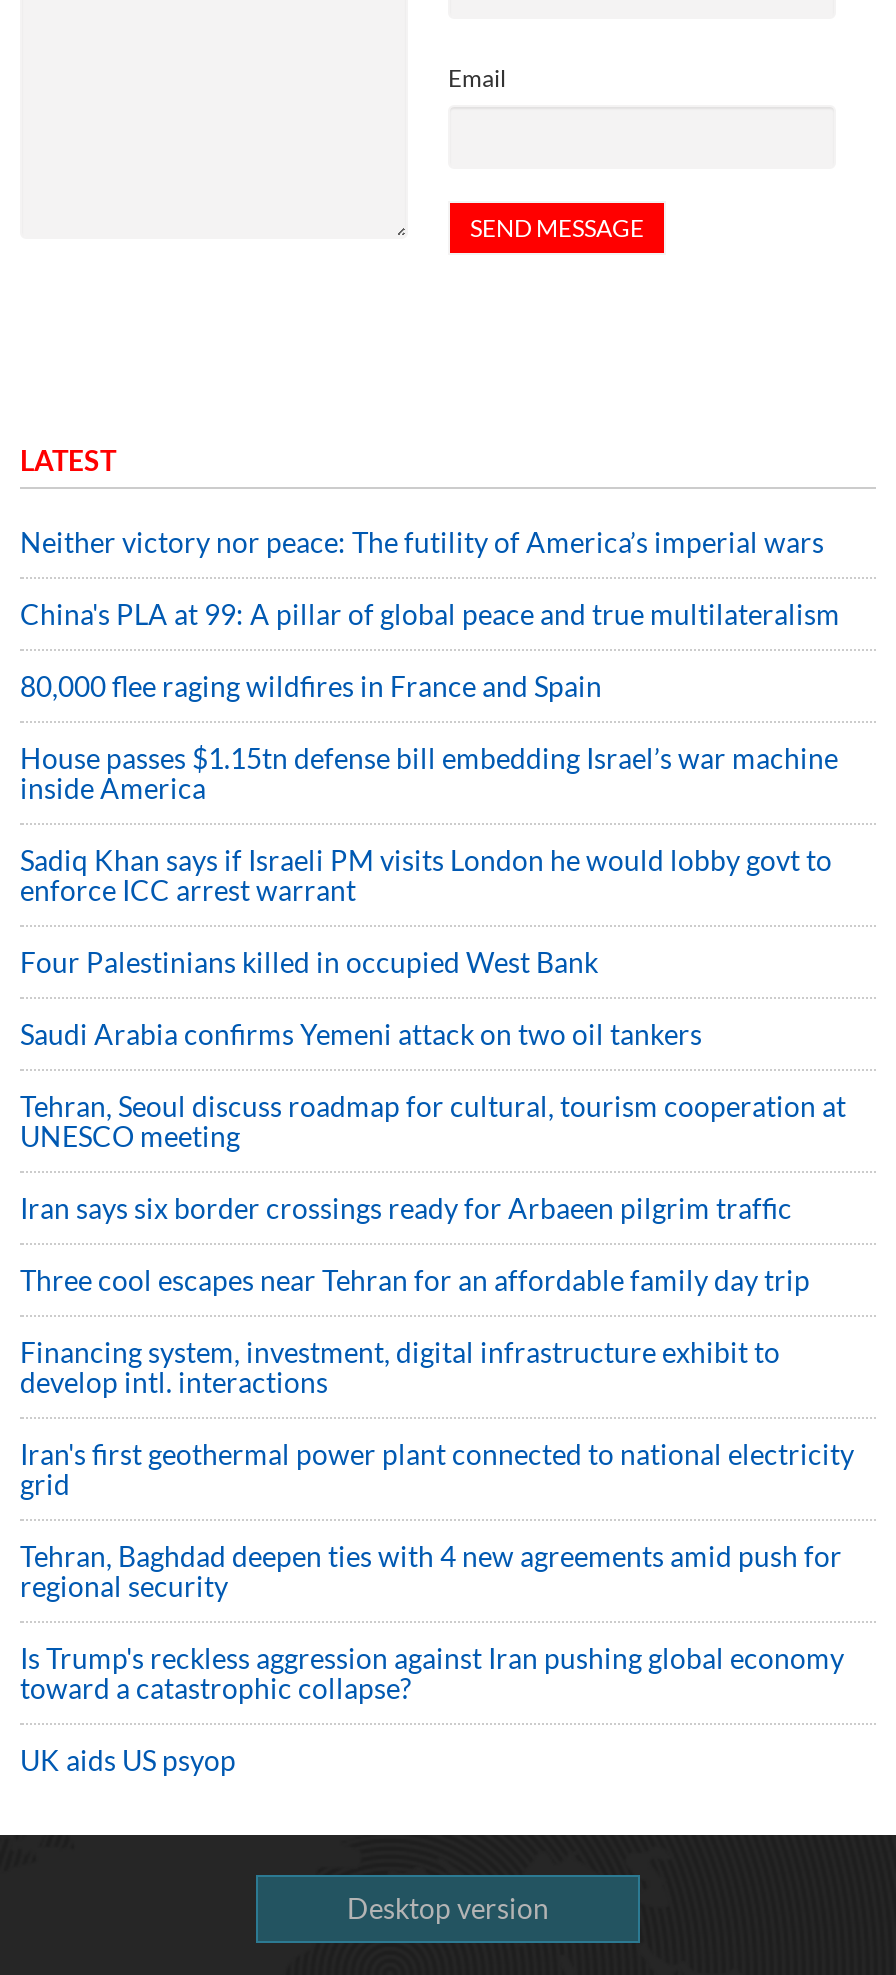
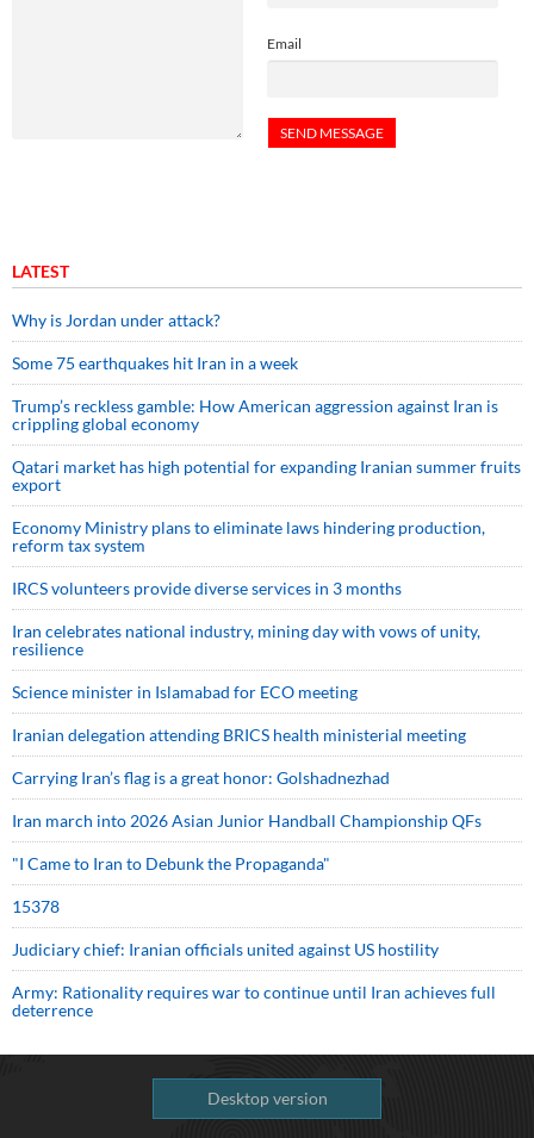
- Neither victory nor peace: The futility of America’s imperial wars
+ Why is Jordan under attack?

- China's PLA at 99: A pillar of global peace and true multilateralism
+ Some 75 earthquakes hit Iran in a week

- 80,000 flee raging wildfires in France and Spain
+ Trump’s reckless gamble: How American aggression against Iran is
+ crippling global economy

- House passes $1.15tn defense bill embedding Israel’s war machine
- inside America
+ Qatari market has high potential for expanding Iranian summer fruits
+ export

- Sadiq Khan says if Israeli PM visits London he would lobby govt to
- enforce ICC arrest warrant
+ Economy Ministry plans to eliminate laws hindering production,
+ reform tax system

- Four Palestinians killed in occupied West Bank
+ IRCS volunteers provide diverse services in 3 months

- Saudi Arabia confirms Yemeni attack on two oil tankers
+ Iran celebrates national industry, mining day with vows of unity,
+ resilience

- Tehran, Seoul discuss roadmap for cultural, tourism cooperation at
- UNESCO meeting
+ Science minister in Islamabad for ECO meeting

- Iran says six border crossings ready for Arbaeen pilgrim traffic
+ Iranian delegation attending BRICS health ministerial meeting

- Three cool escapes near Tehran for an affordable family day trip
+ Carrying Iran’s flag is a great honor: Golshadnezhad

- Financing system, investment, digital infrastructure exhibit to
- develop intl. interactions
+ Iran march into 2026 Asian Junior Handball Championship QFs

- Iran's first geothermal power plant connected to national electricity
- grid
+ "I Came to Iran to Debunk the Propaganda"

- Tehran, Baghdad deepen ties with 4 new agreements amid push for
- regional security
+ 15378

- Is Trump's reckless aggression against Iran pushing global economy
- toward a catastrophic collapse?
+ Judiciary chief: Iranian officials united against US hostility

- UK aids US psyop
+ Army: Rationality requires war to continue until Iran achieves full
+ deterrence
